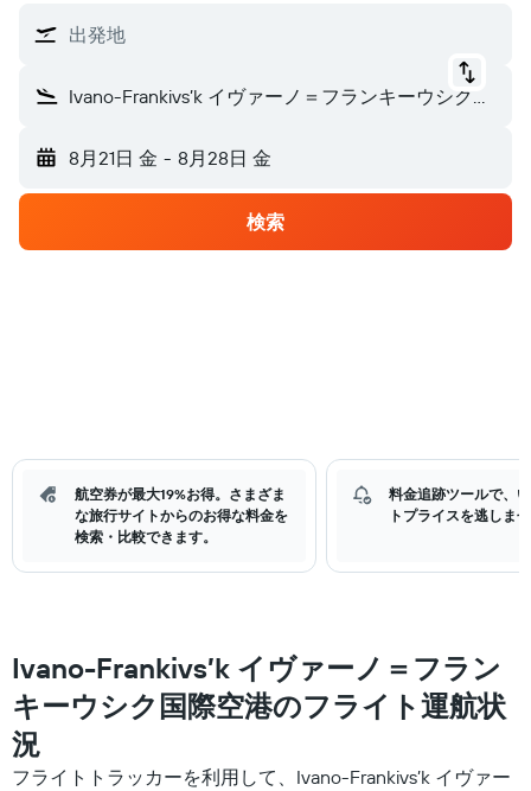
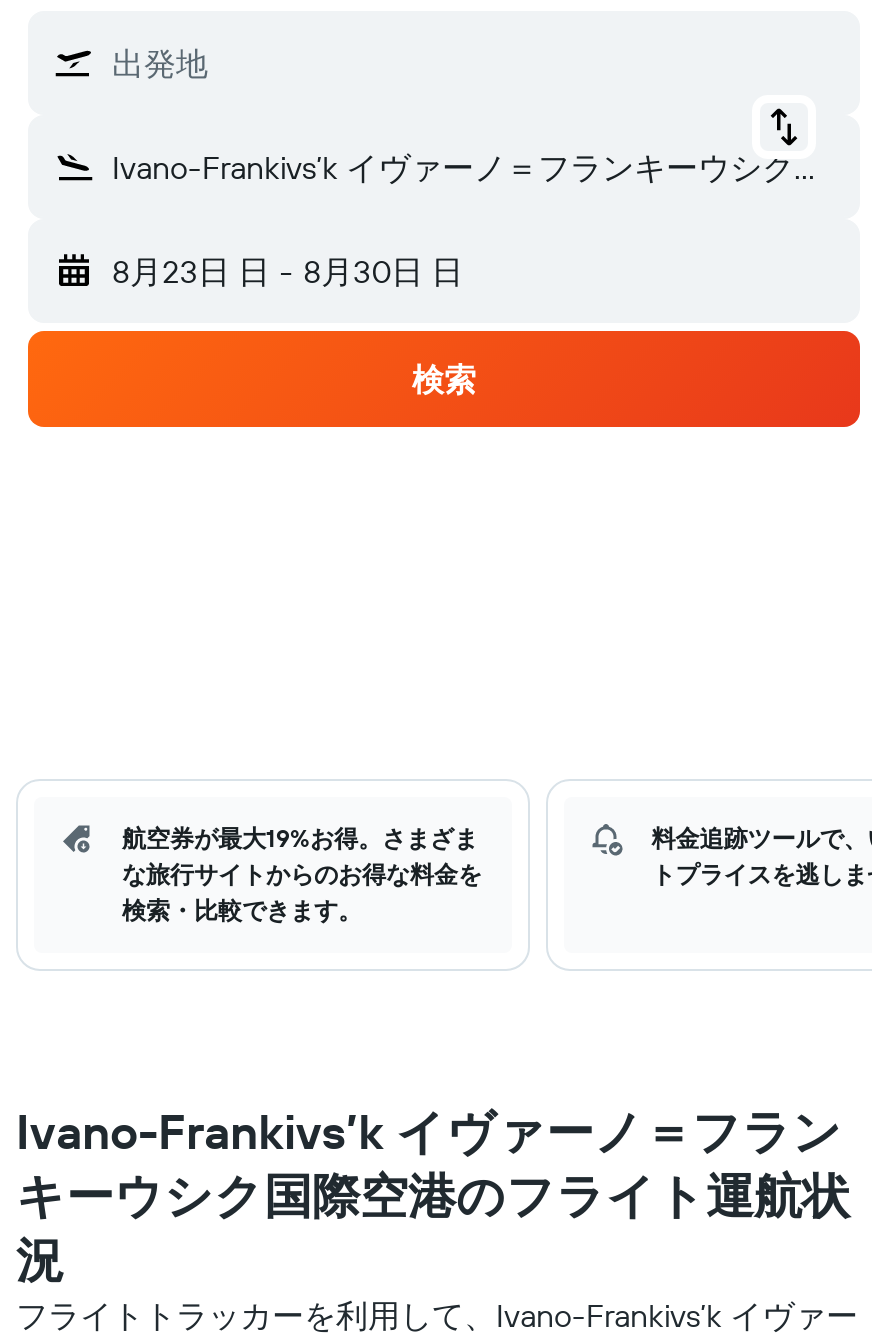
- 8月21日 金 - 8月28日 金
+ 8月23日 日 - 8月30日 日
